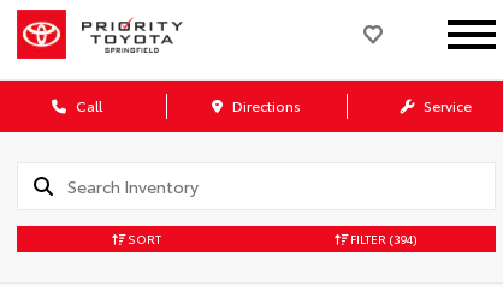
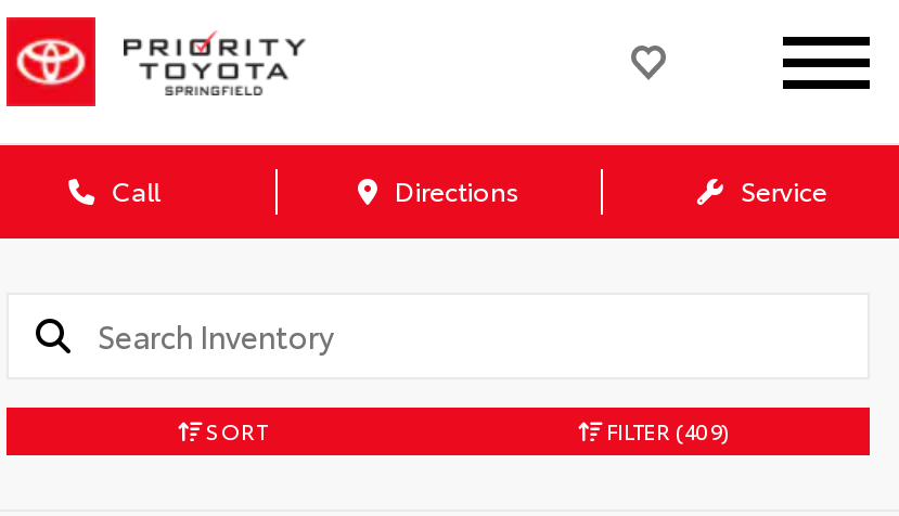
- FILTER (394)
+ FILTER (409)
